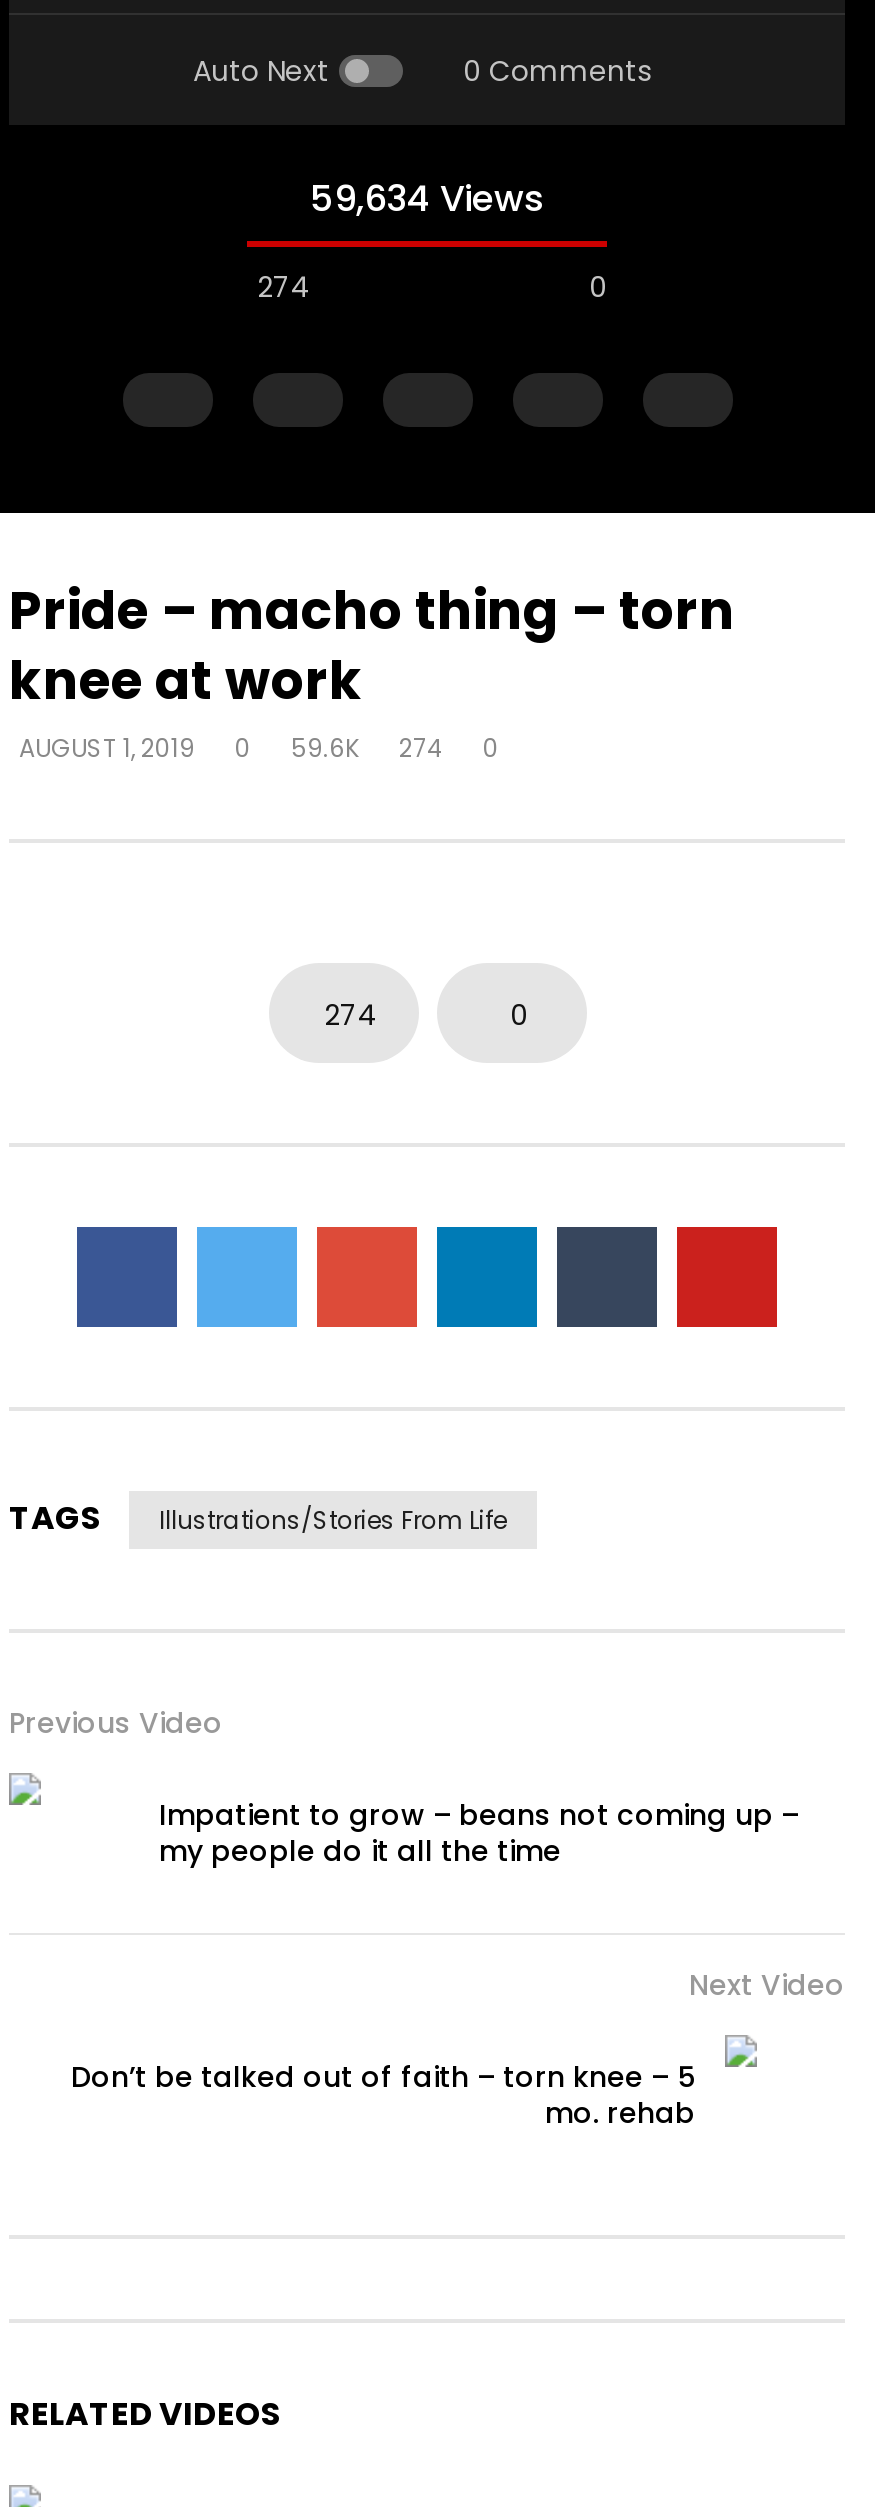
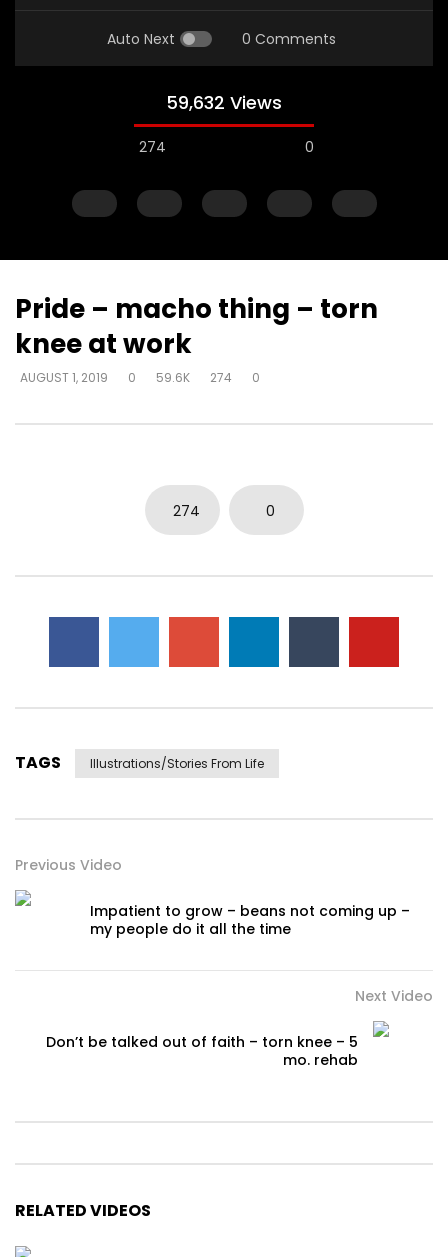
- 59,634 Views
+ 59,632 Views
